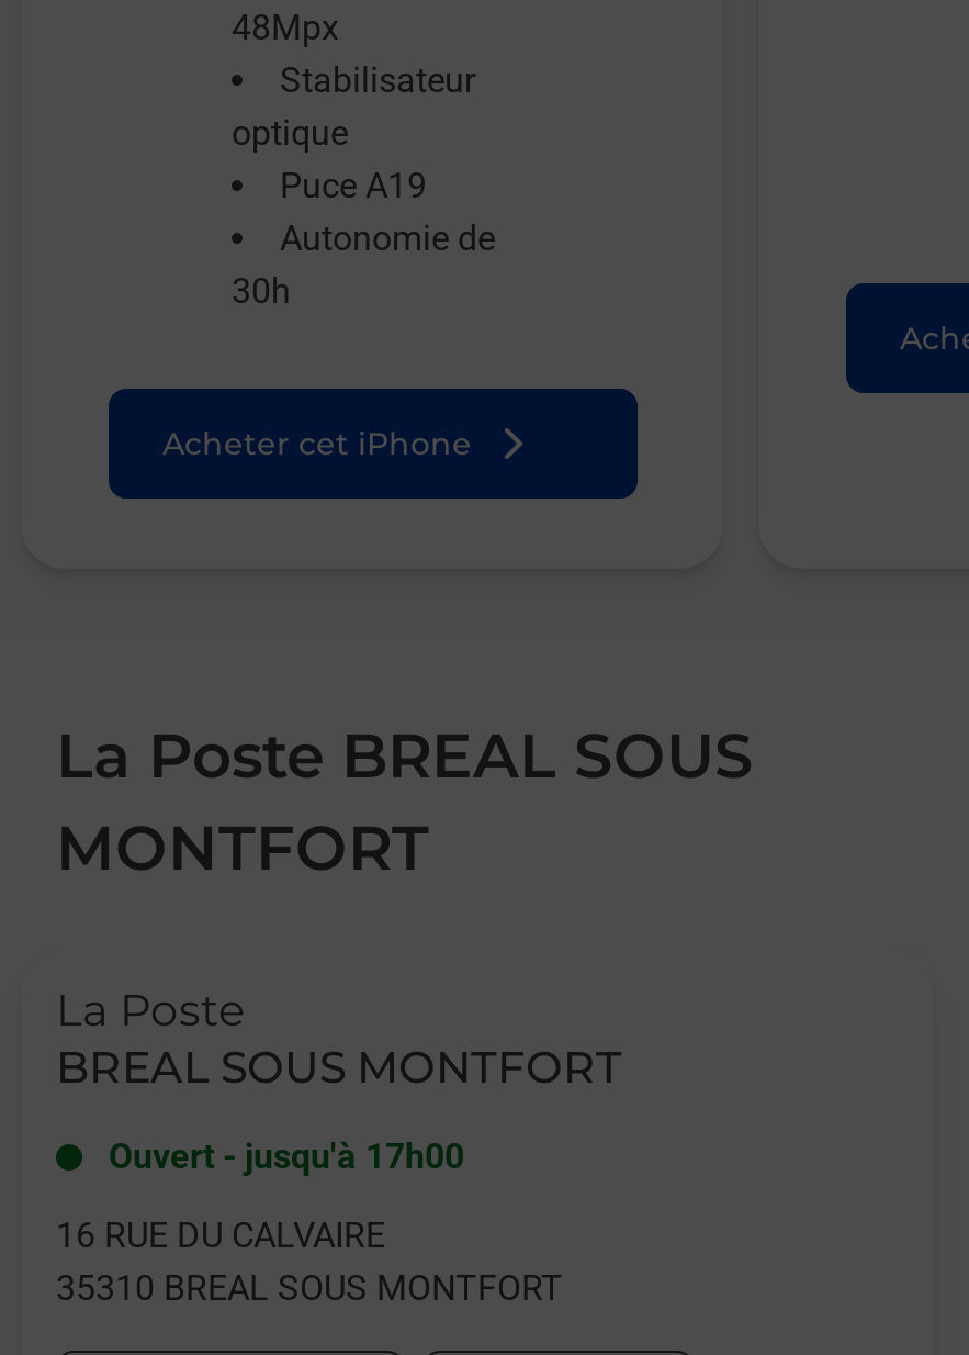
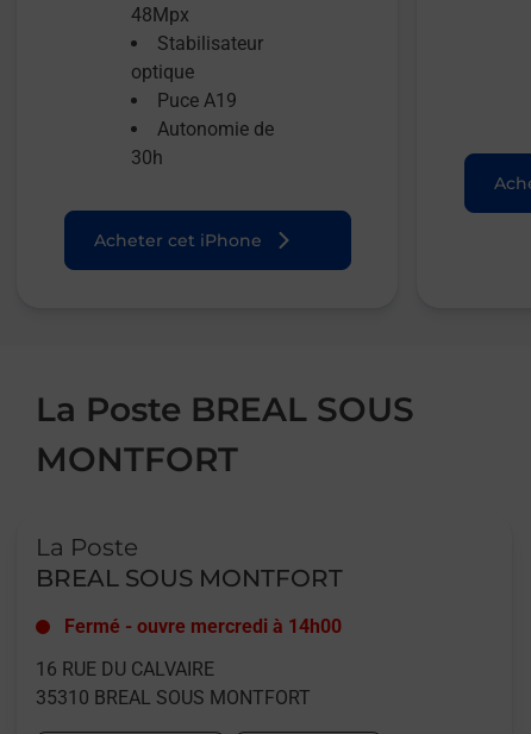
- Ouvert - jusqu'à 17h00
+ Fermé - ouvre mercredi à 14h00
